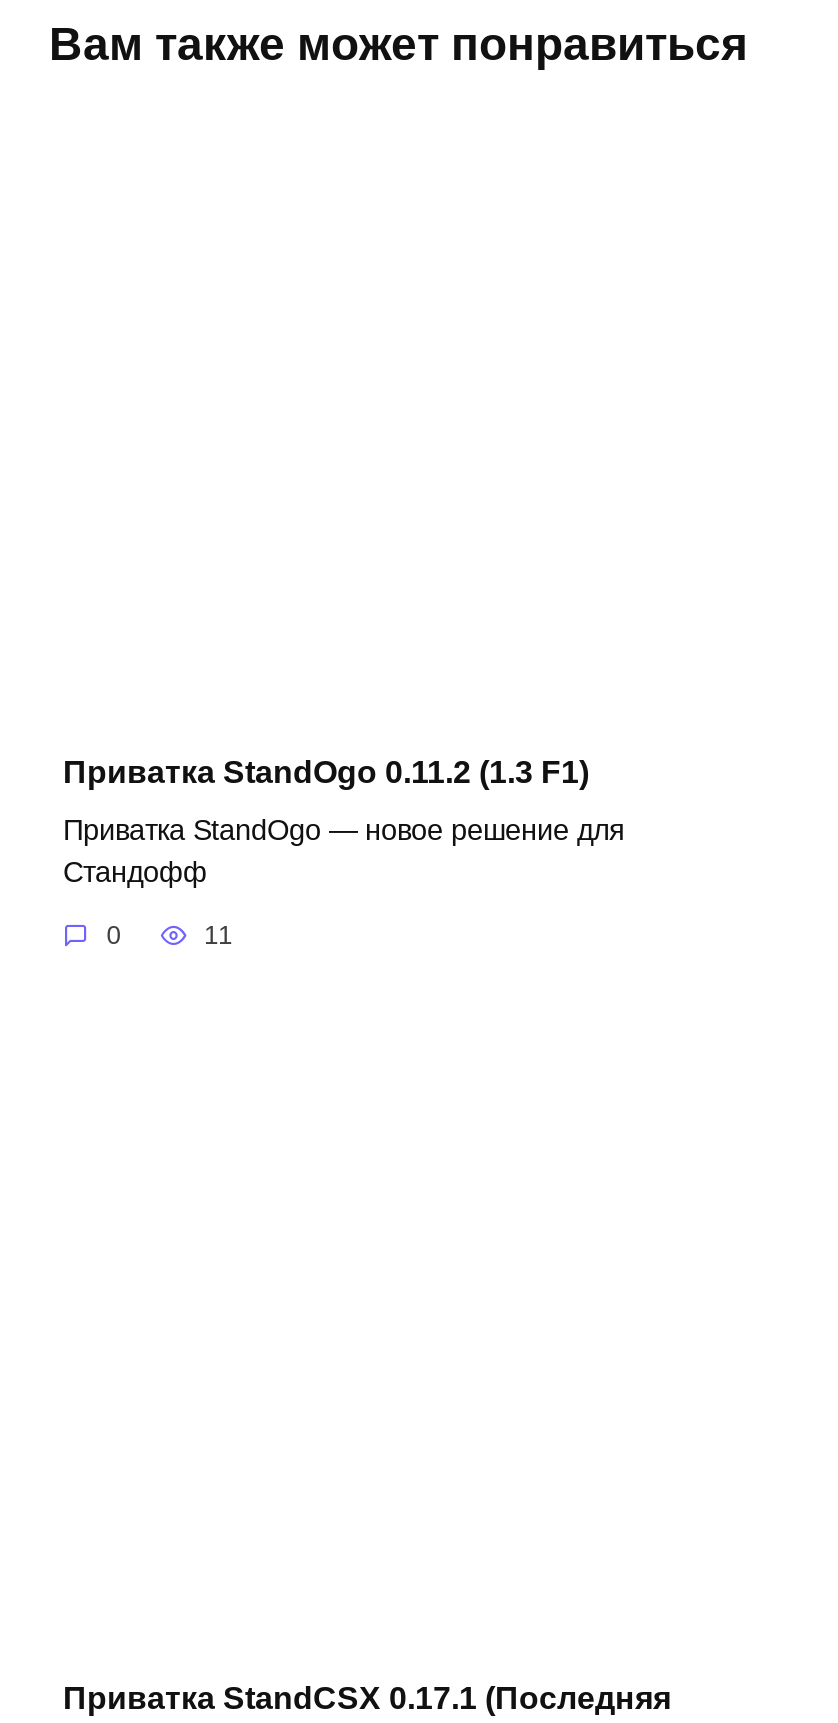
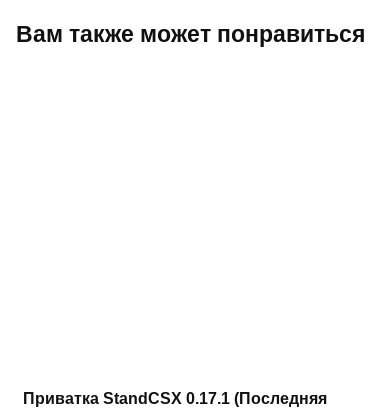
- Приватка StandOgo 0.11.2 (1.3 F1)
- Приватка StandOgo — новое решение для
- Стандофф
- 0
- 11
